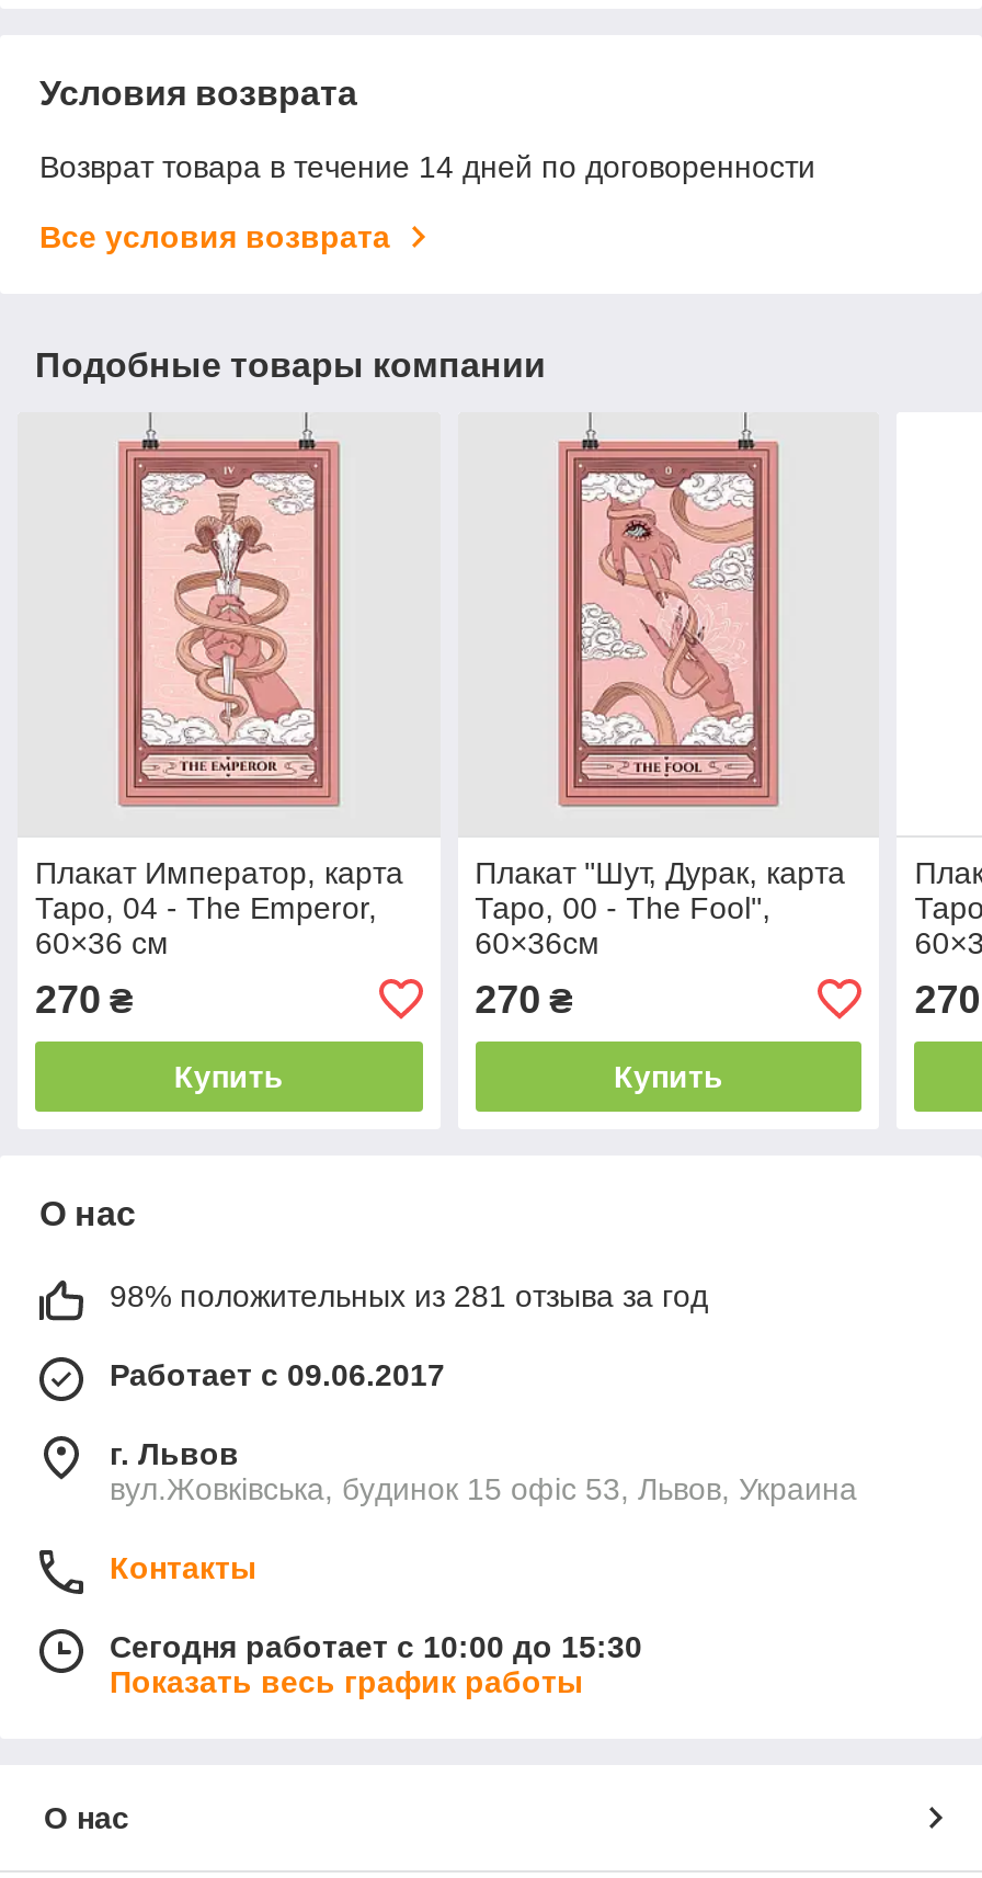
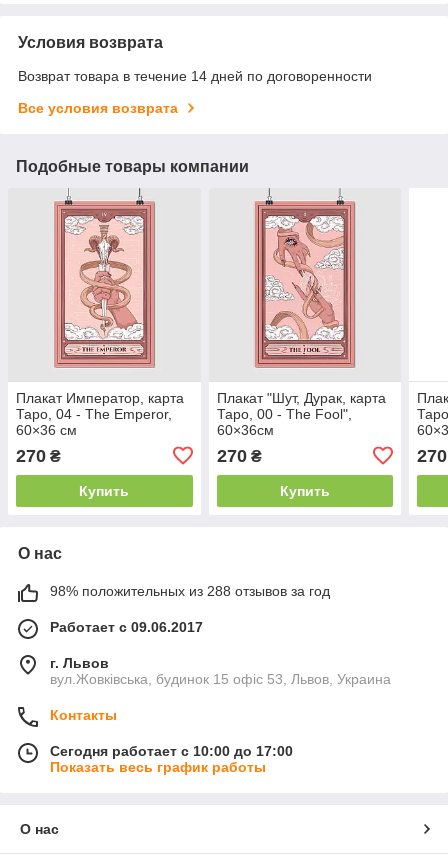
- 98% положительных из 281 отзыва за год
+ 98% положительных из 288 отзывов за год

- Сегодня работает с 10:00 до 15:30
+ Сегодня работает с 10:00 до 17:00
